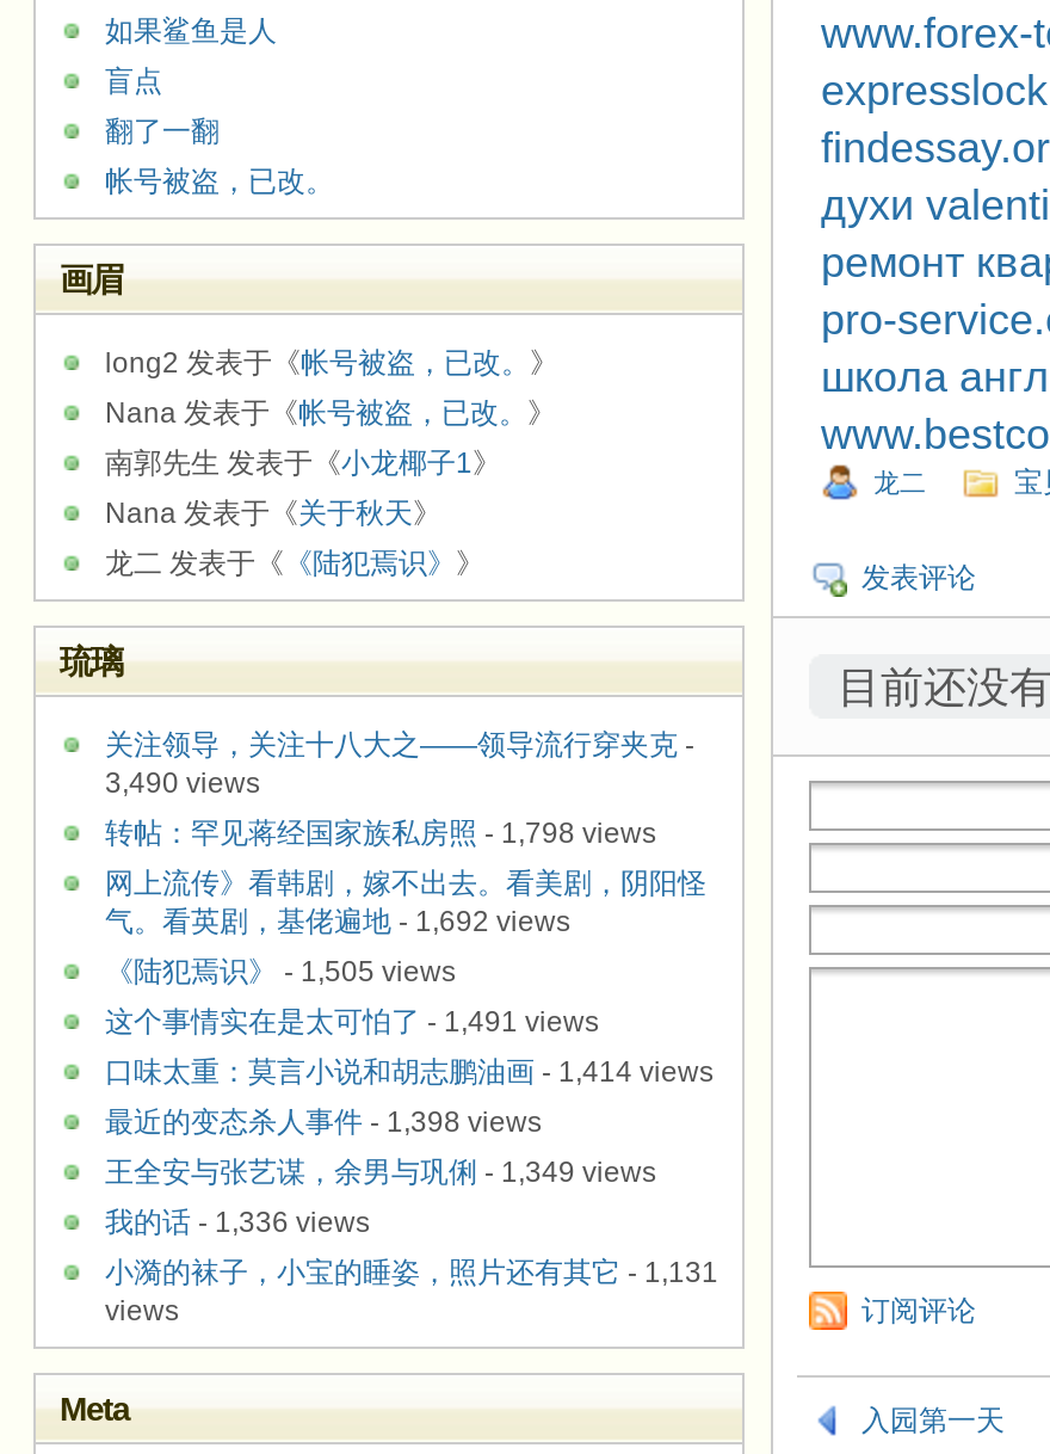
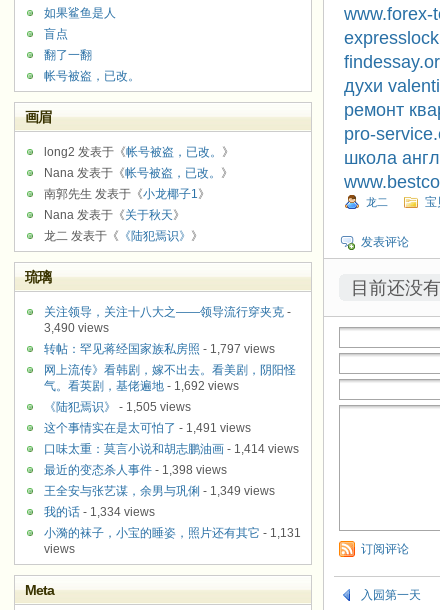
- 转帖：罕见蒋经国家族私房照- 1,798 views
+ 转帖：罕见蒋经国家族私房照- 1,797 views

- 我的话- 1,336 views
+ 我的话- 1,334 views
